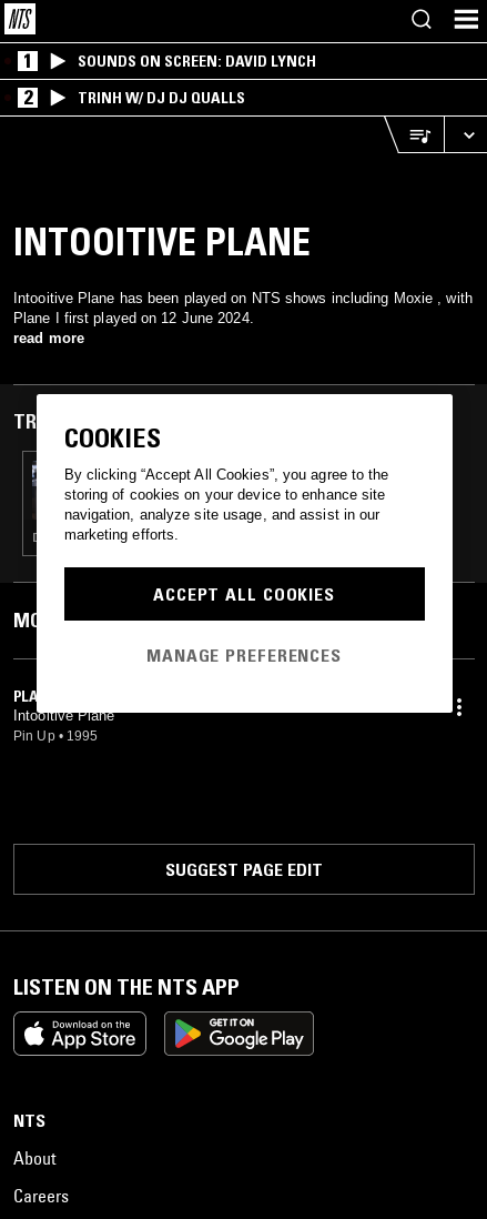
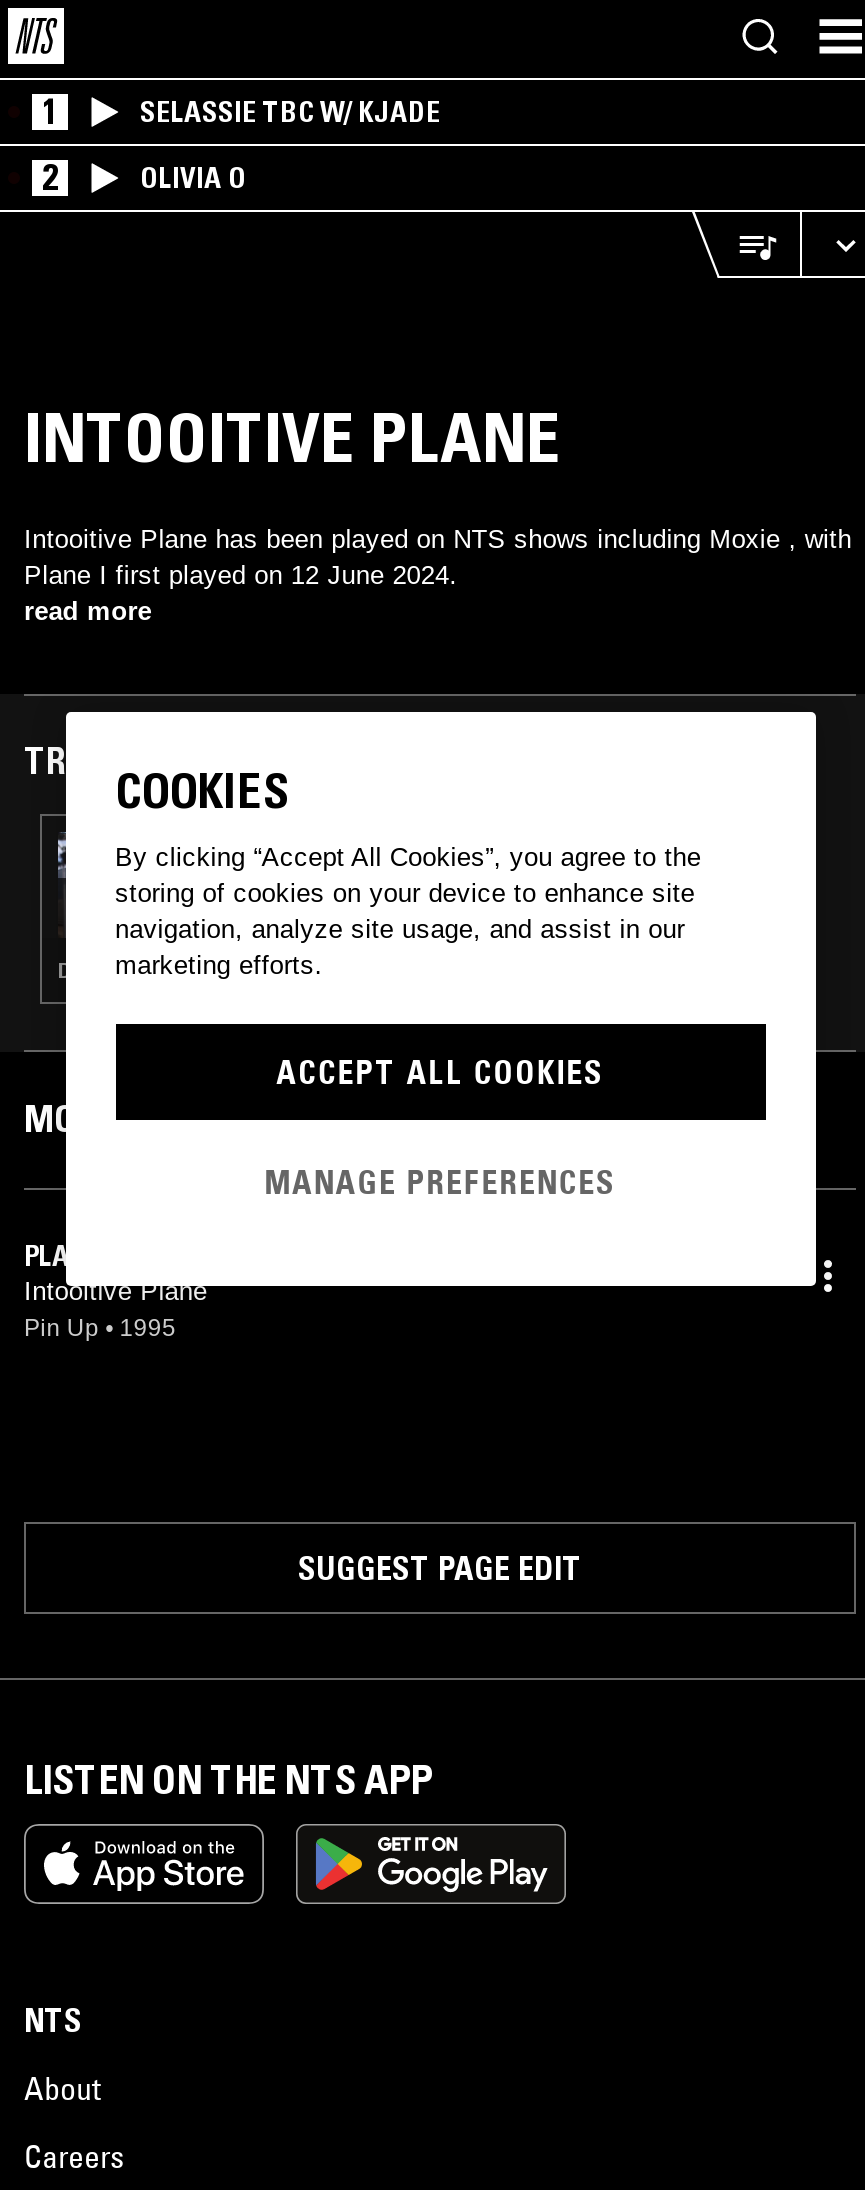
- SOUNDS ON SCREEN: DAVID LYNCH
+ SELASSIE TBC W/ KJADE

- TRINH W/ DJ DJ QUALLS
+ OLIVIA O
